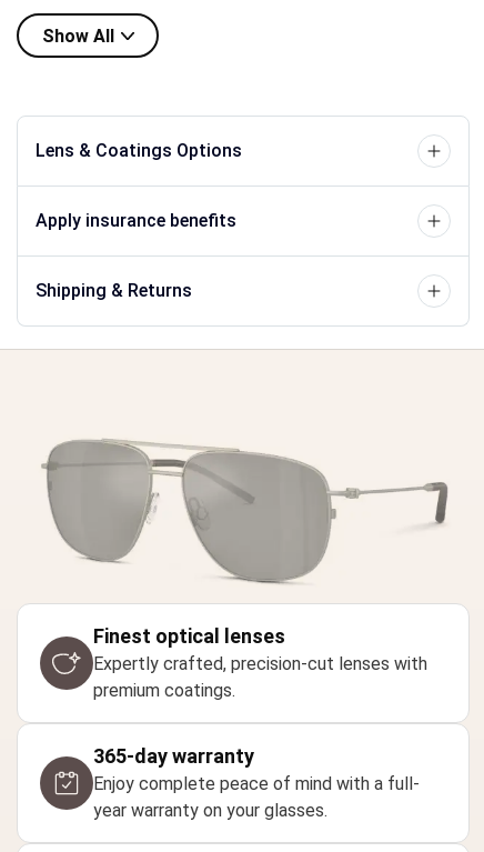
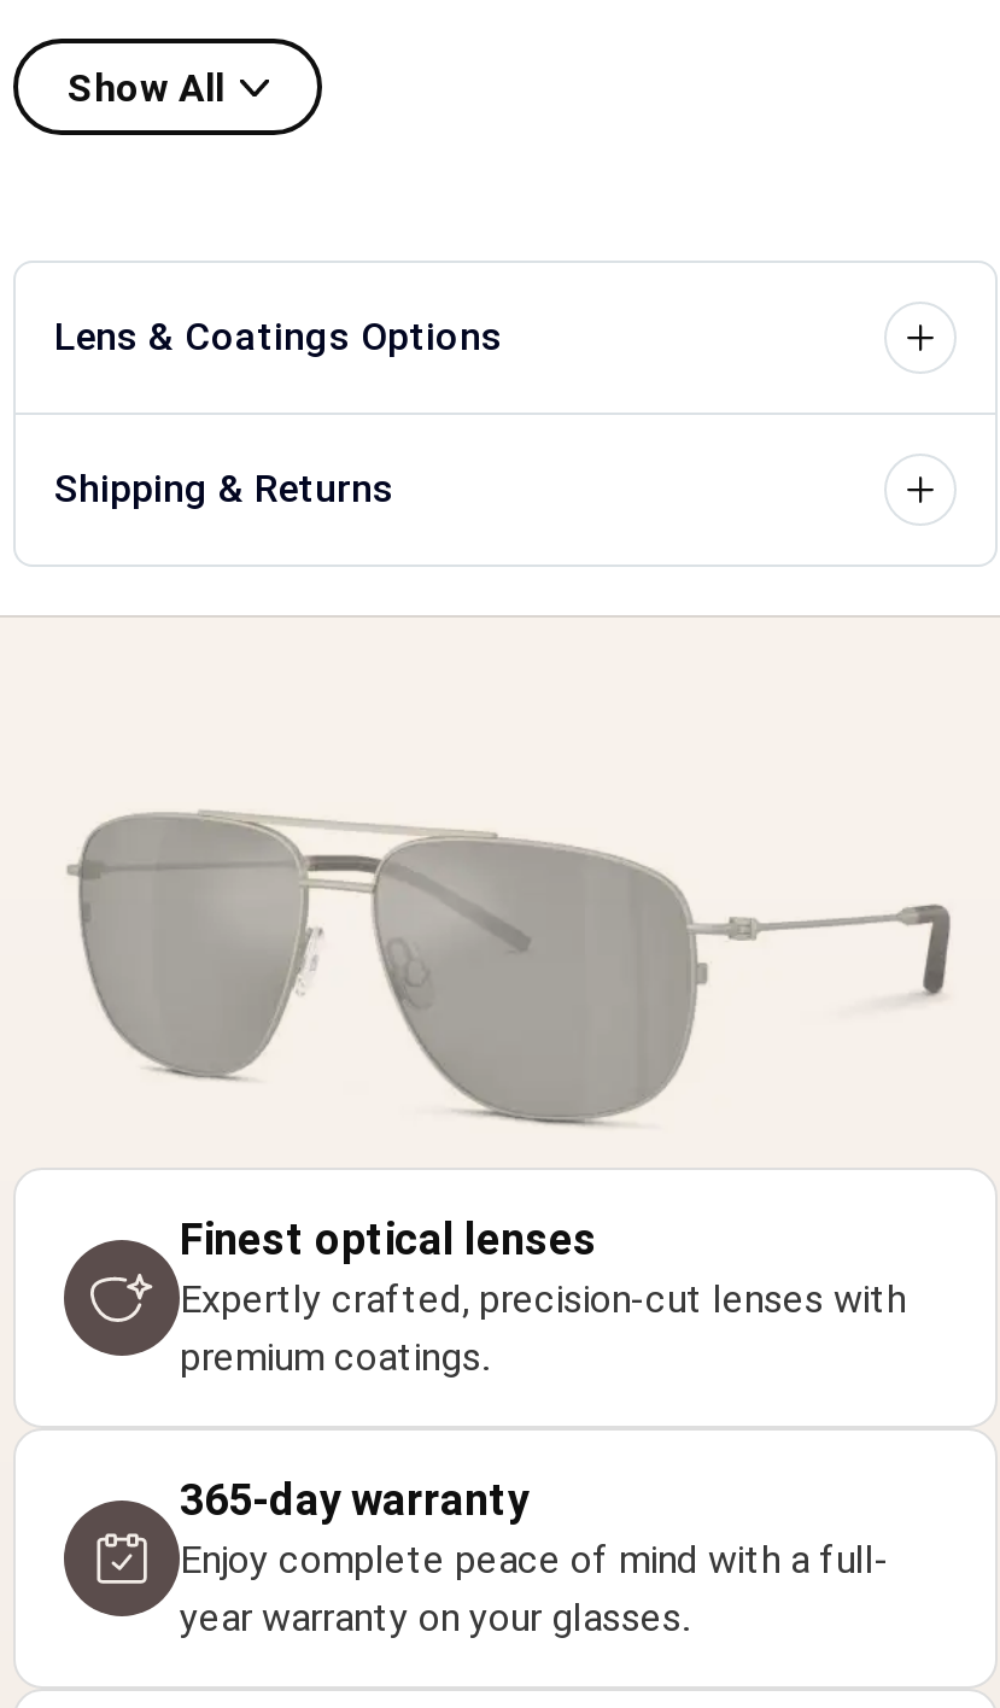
- Apply insurance benefits
